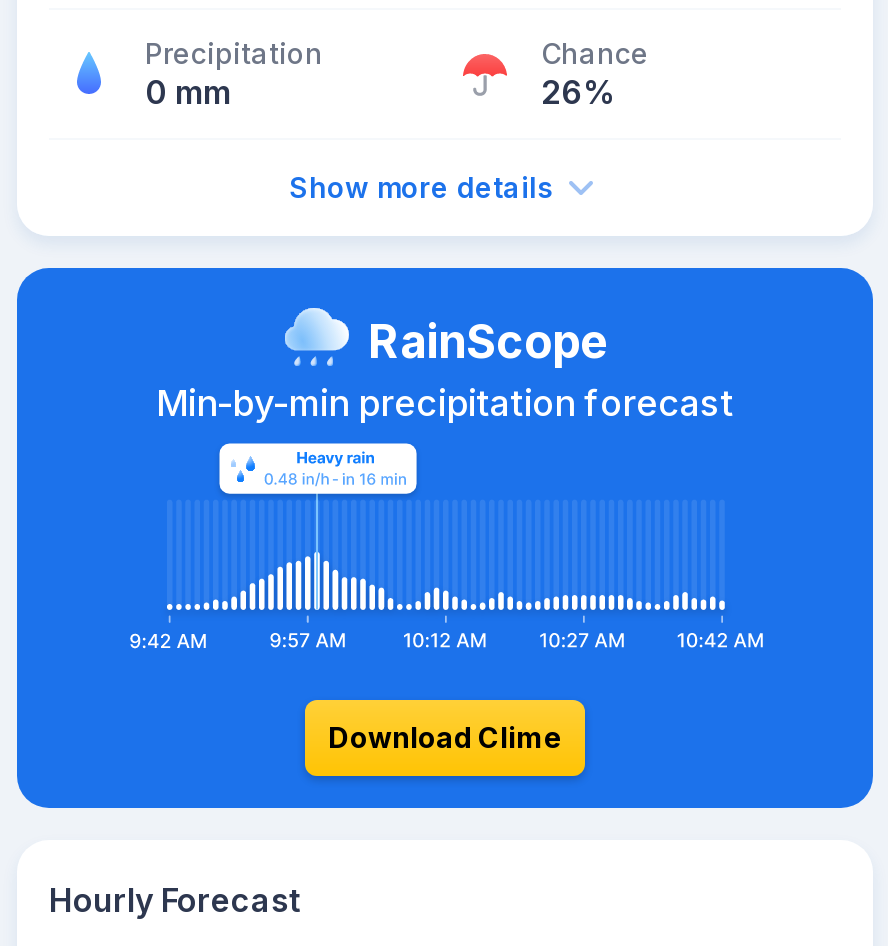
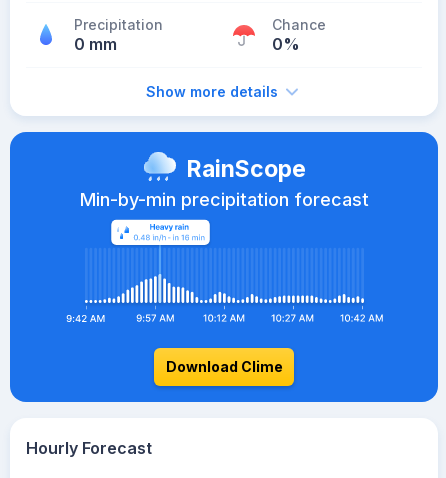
- 26%
+ 0%
